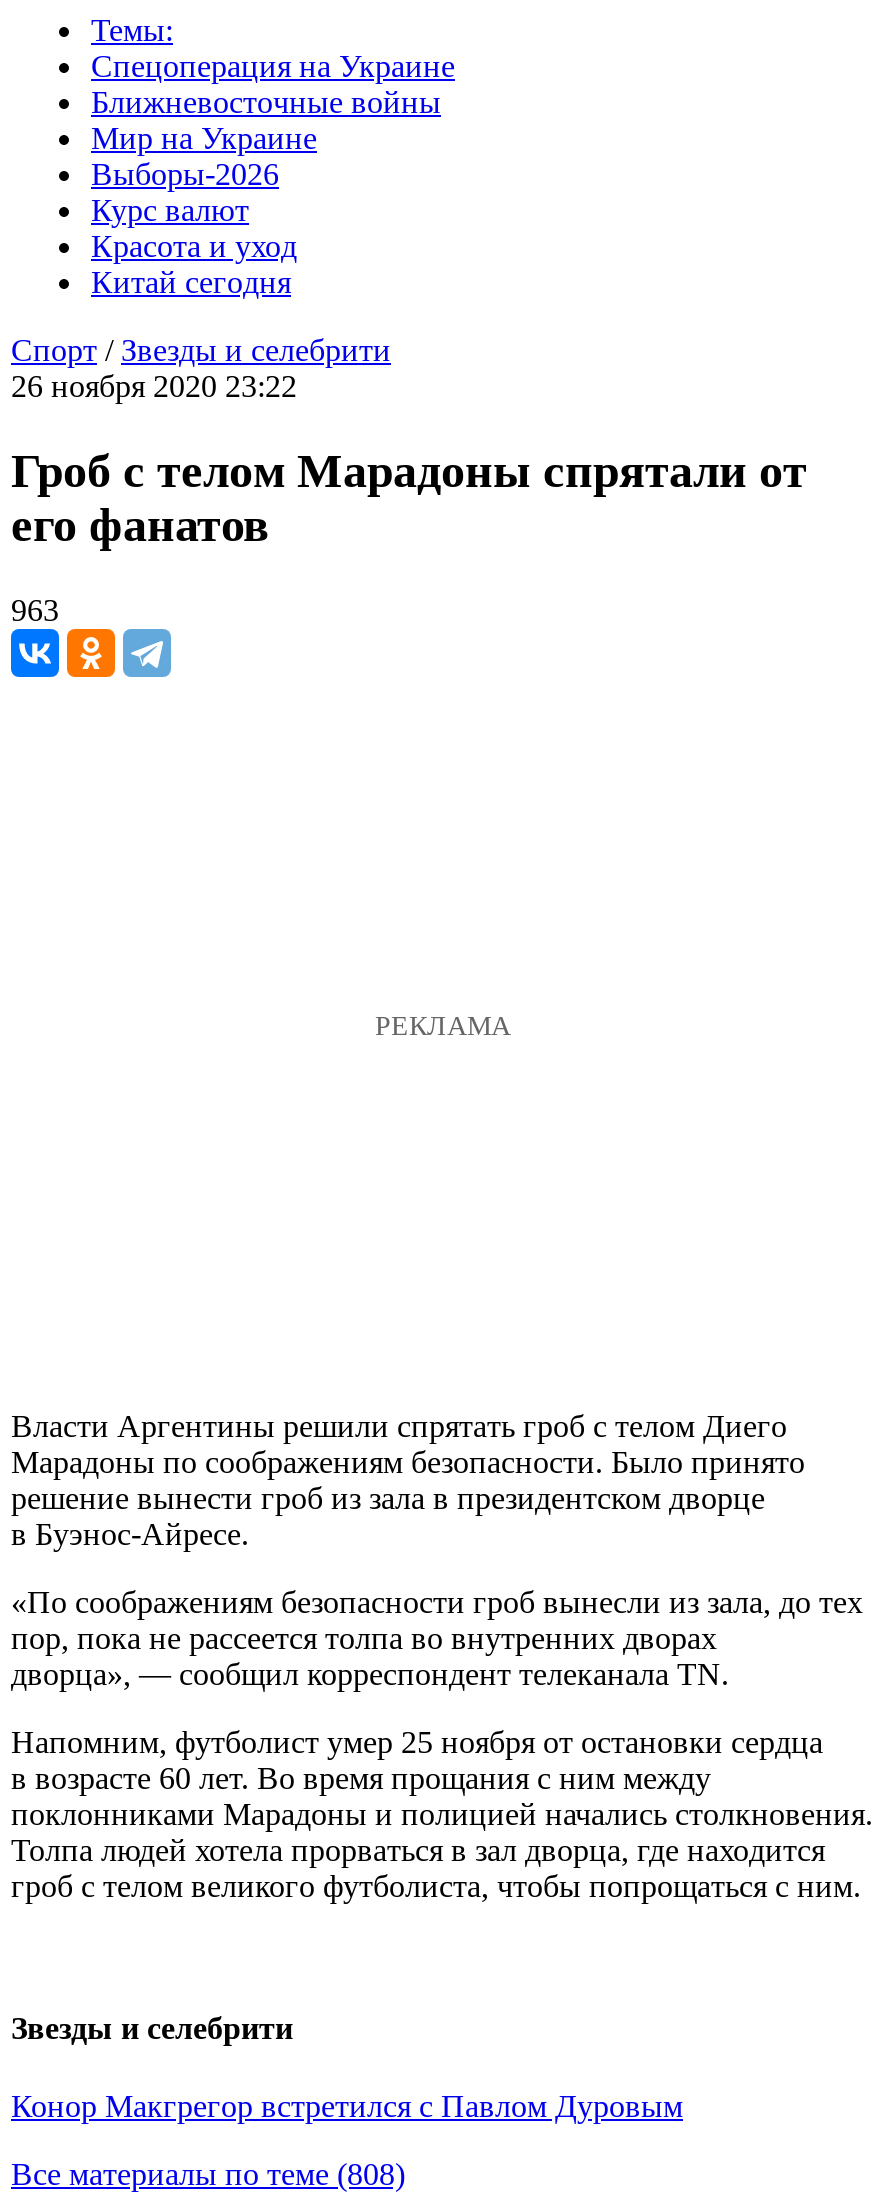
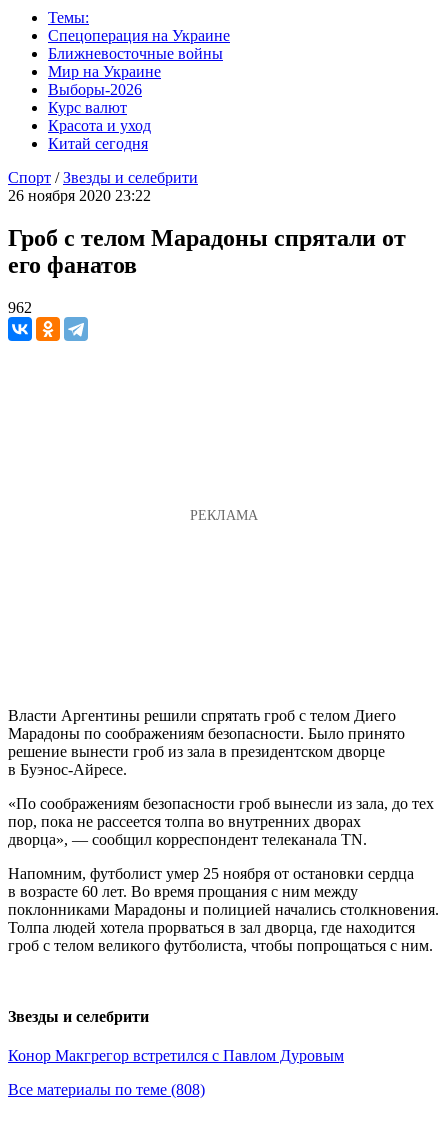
- 963
+ 962
